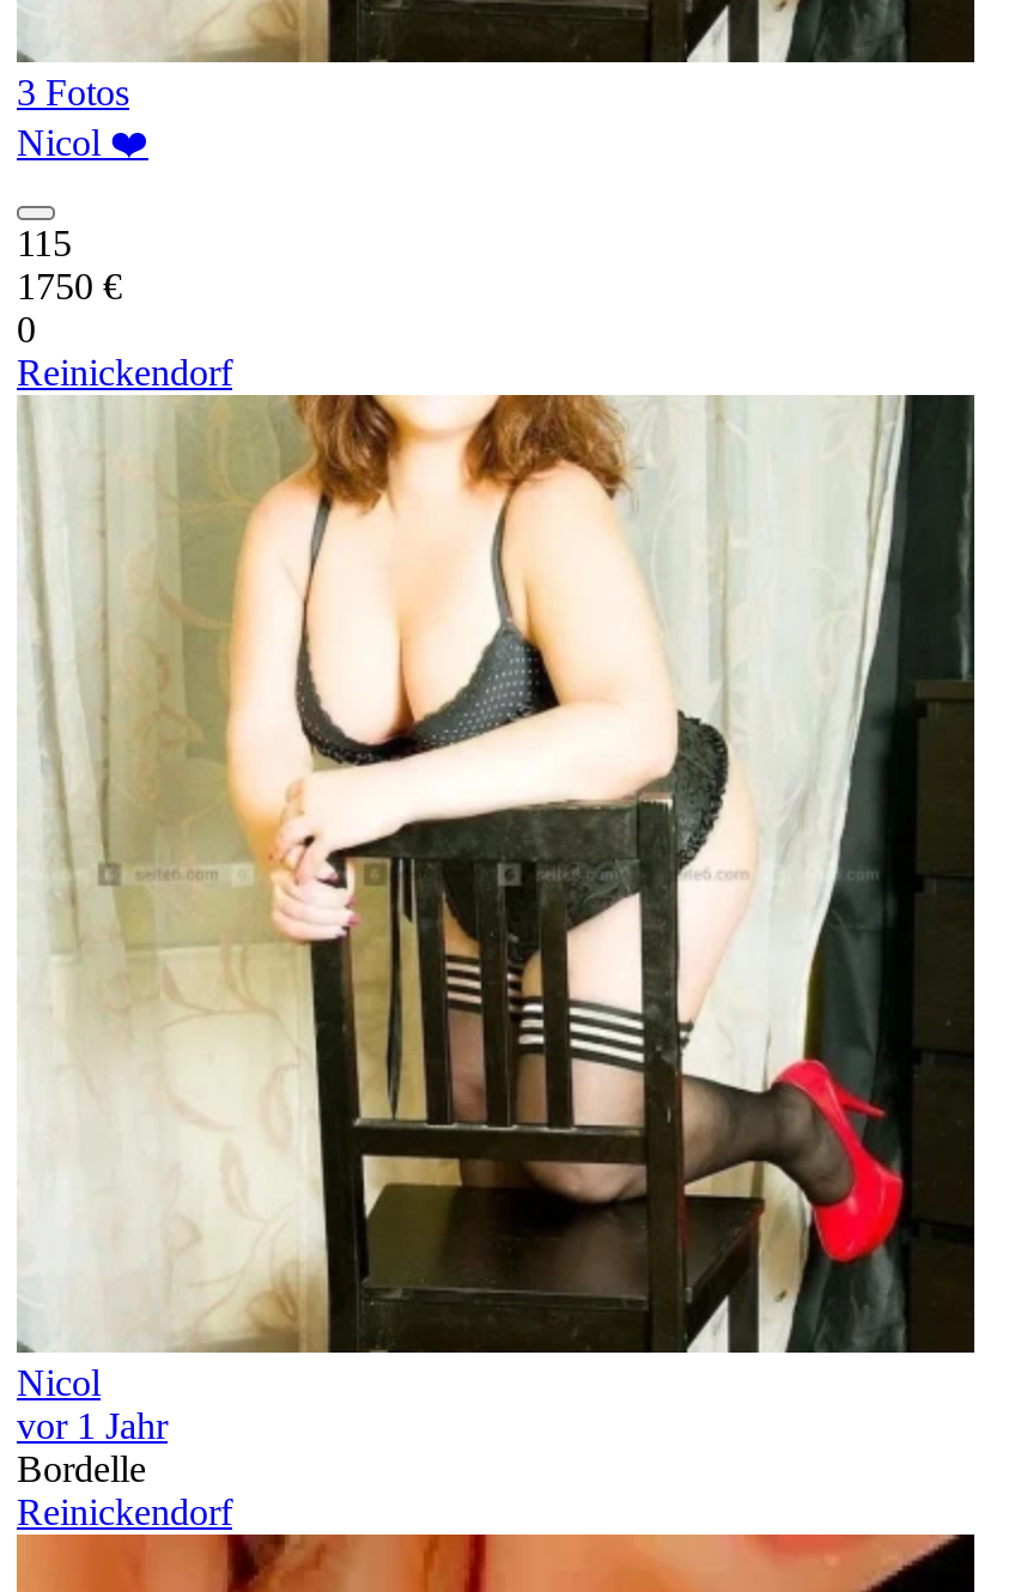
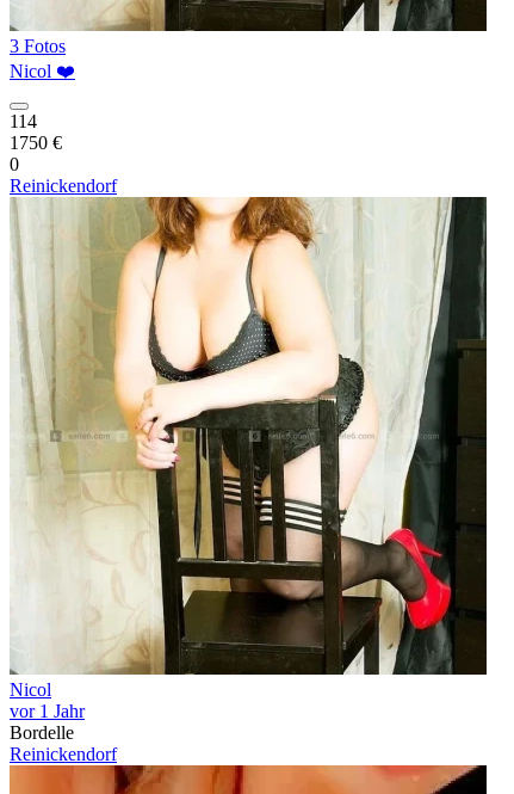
- 115
+ 114
